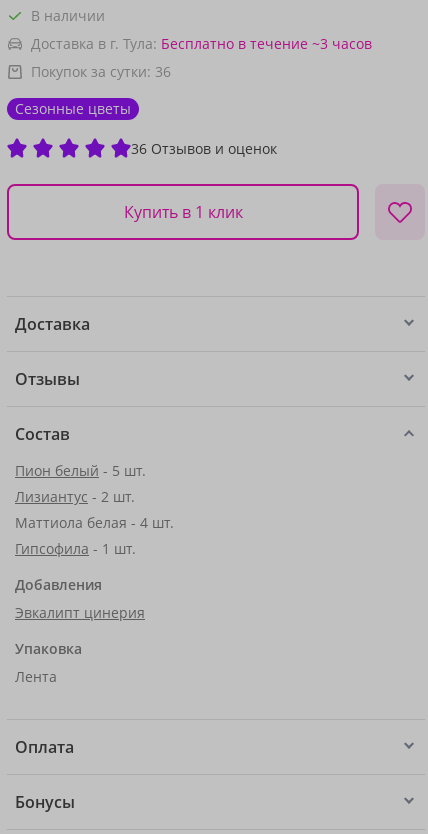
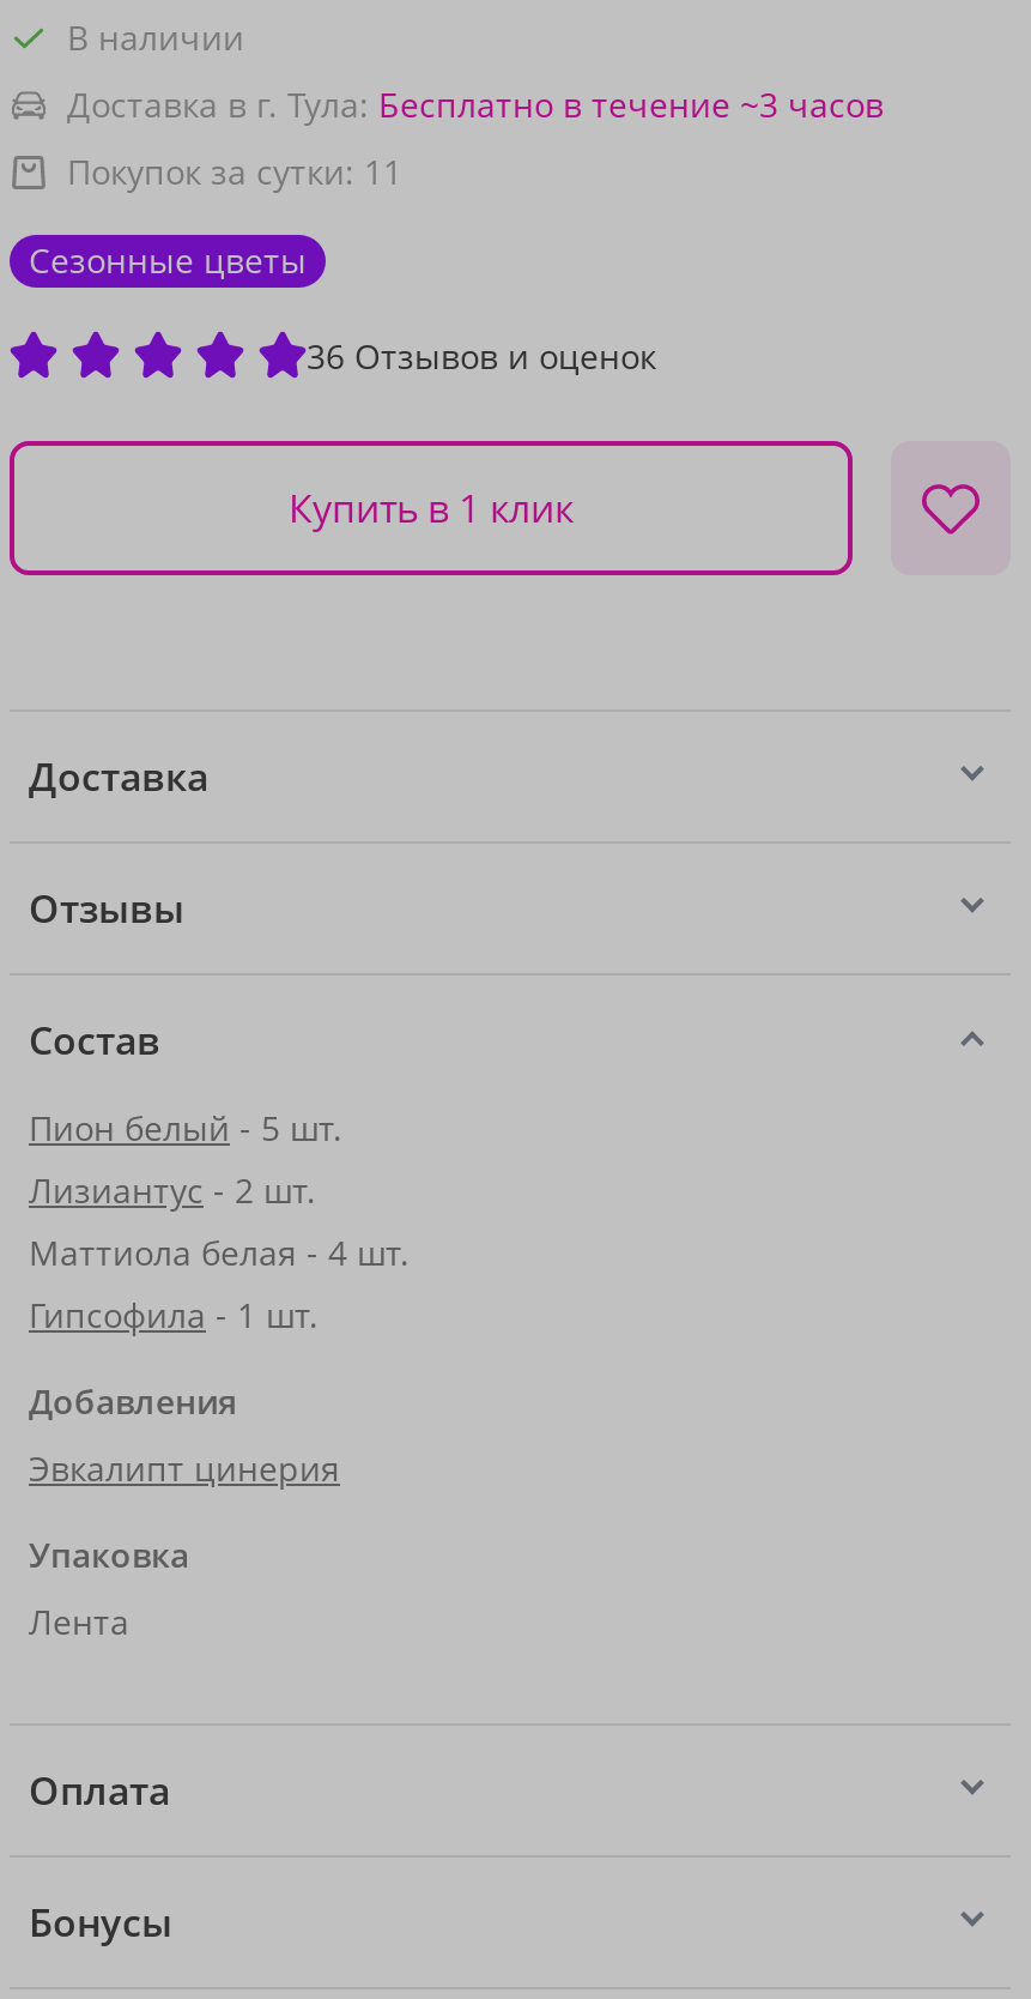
- Покупок за сутки: 36
+ Покупок за сутки: 11
